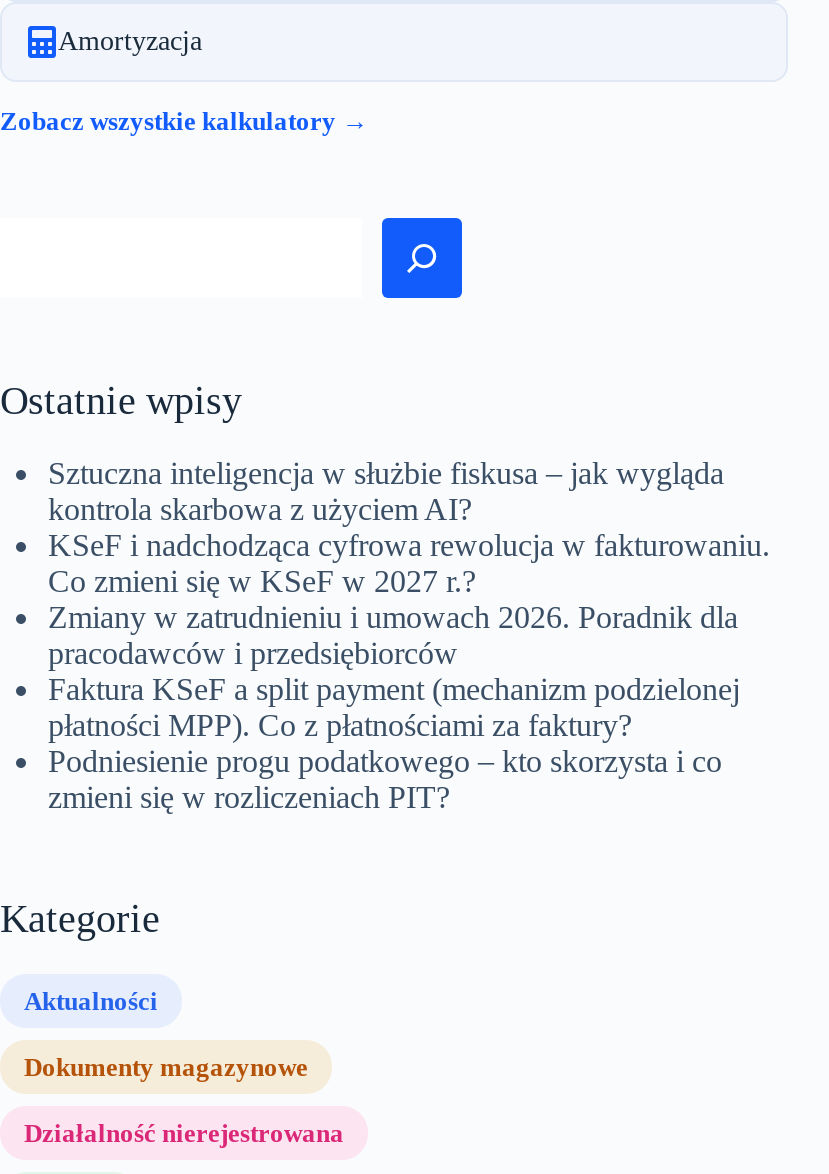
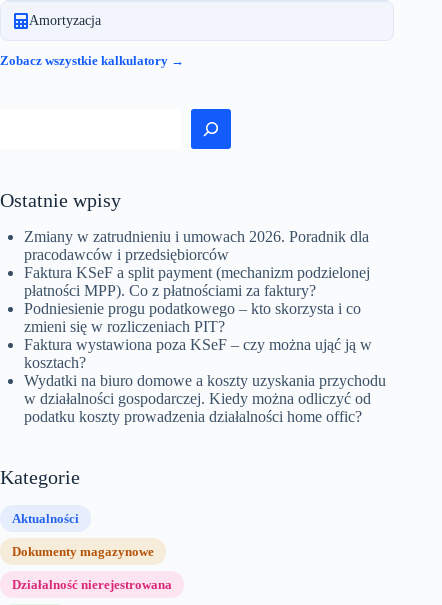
- Sztuczna inteligencja w służbie fiskusa – jak wygląda
- kontrola skarbowa z użyciem AI?
- KSeF i nadchodząca cyfrowa rewolucja w fakturowaniu.
- Co zmieni się w KSeF w 2027 r.?

moved up: Zmiany w zatrudnieniu i umowach 2026. Poradnik dla | pracodawców i przedsiębiorców | Faktura KSeF a split payment (mechanizm podzielonej | płatności MPP). Co z płatnościami za faktury? | Podniesienie progu podatkowego – kto skorzysta i co | zmieni się w rozliczeniach PIT?

+ Faktura wystawiona poza KSeF – czy można ująć ją w
+ kosztach?
+ Wydatki na biuro domowe a koszty uzyskania przychodu
+ w działalności gospodarczej. Kiedy można odliczyć od
+ podatku koszty prowadzenia działalności home offic?
